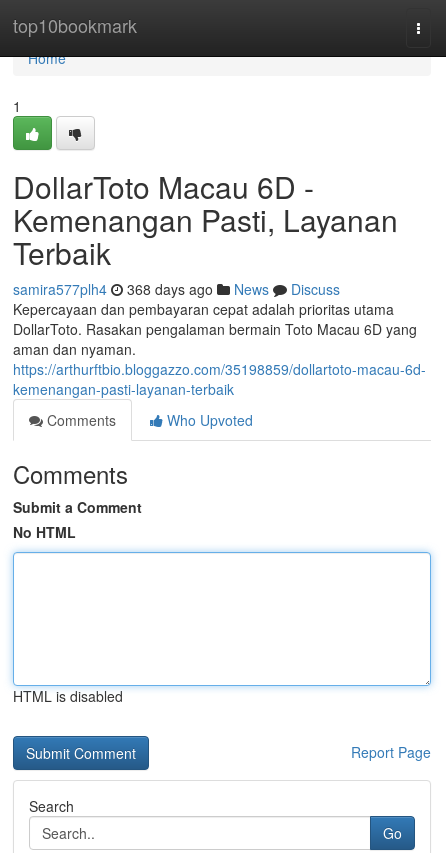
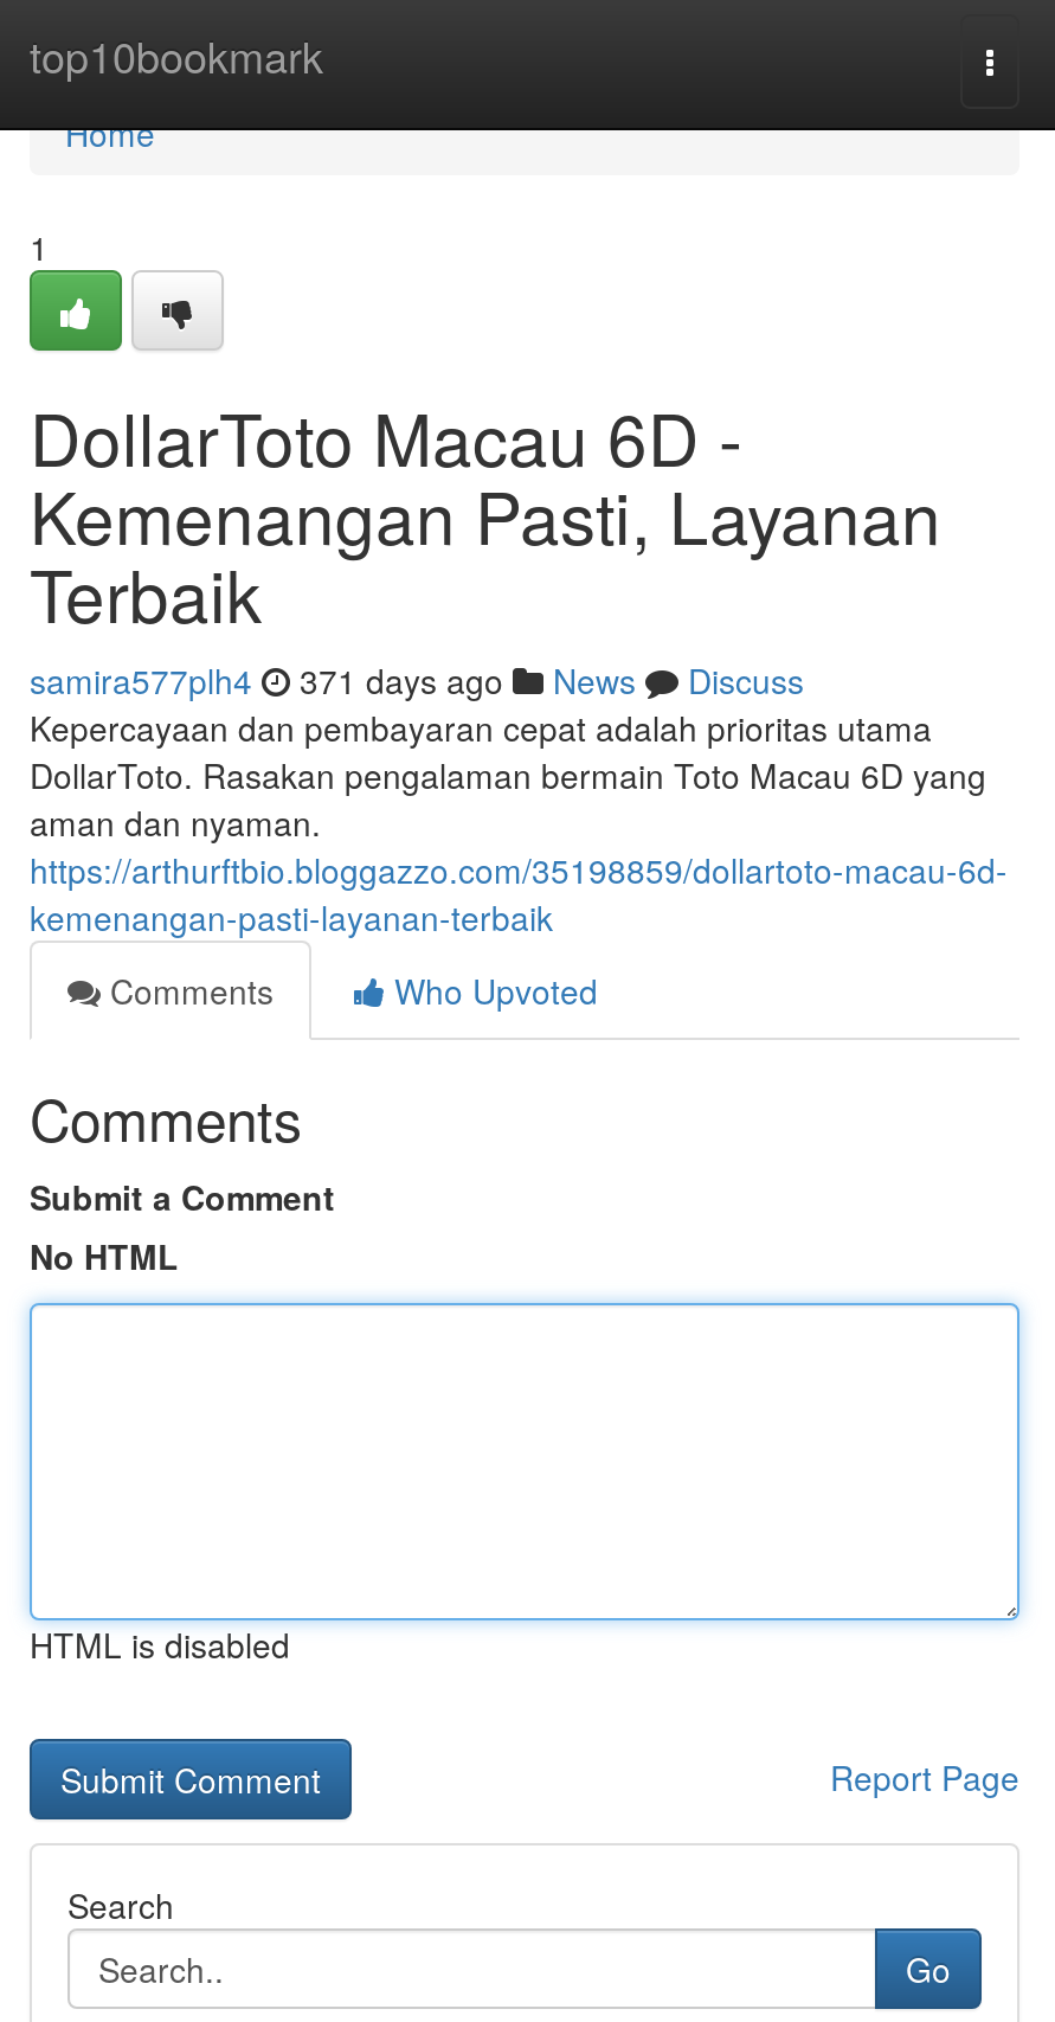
- samira577plh4 368 days ago News Discuss
+ samira577plh4 371 days ago News Discuss
